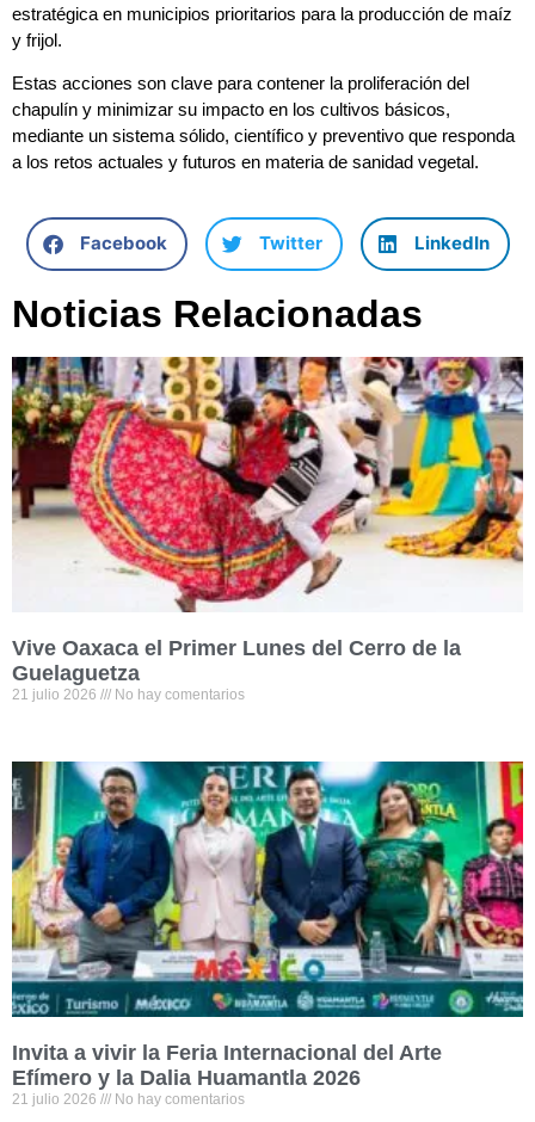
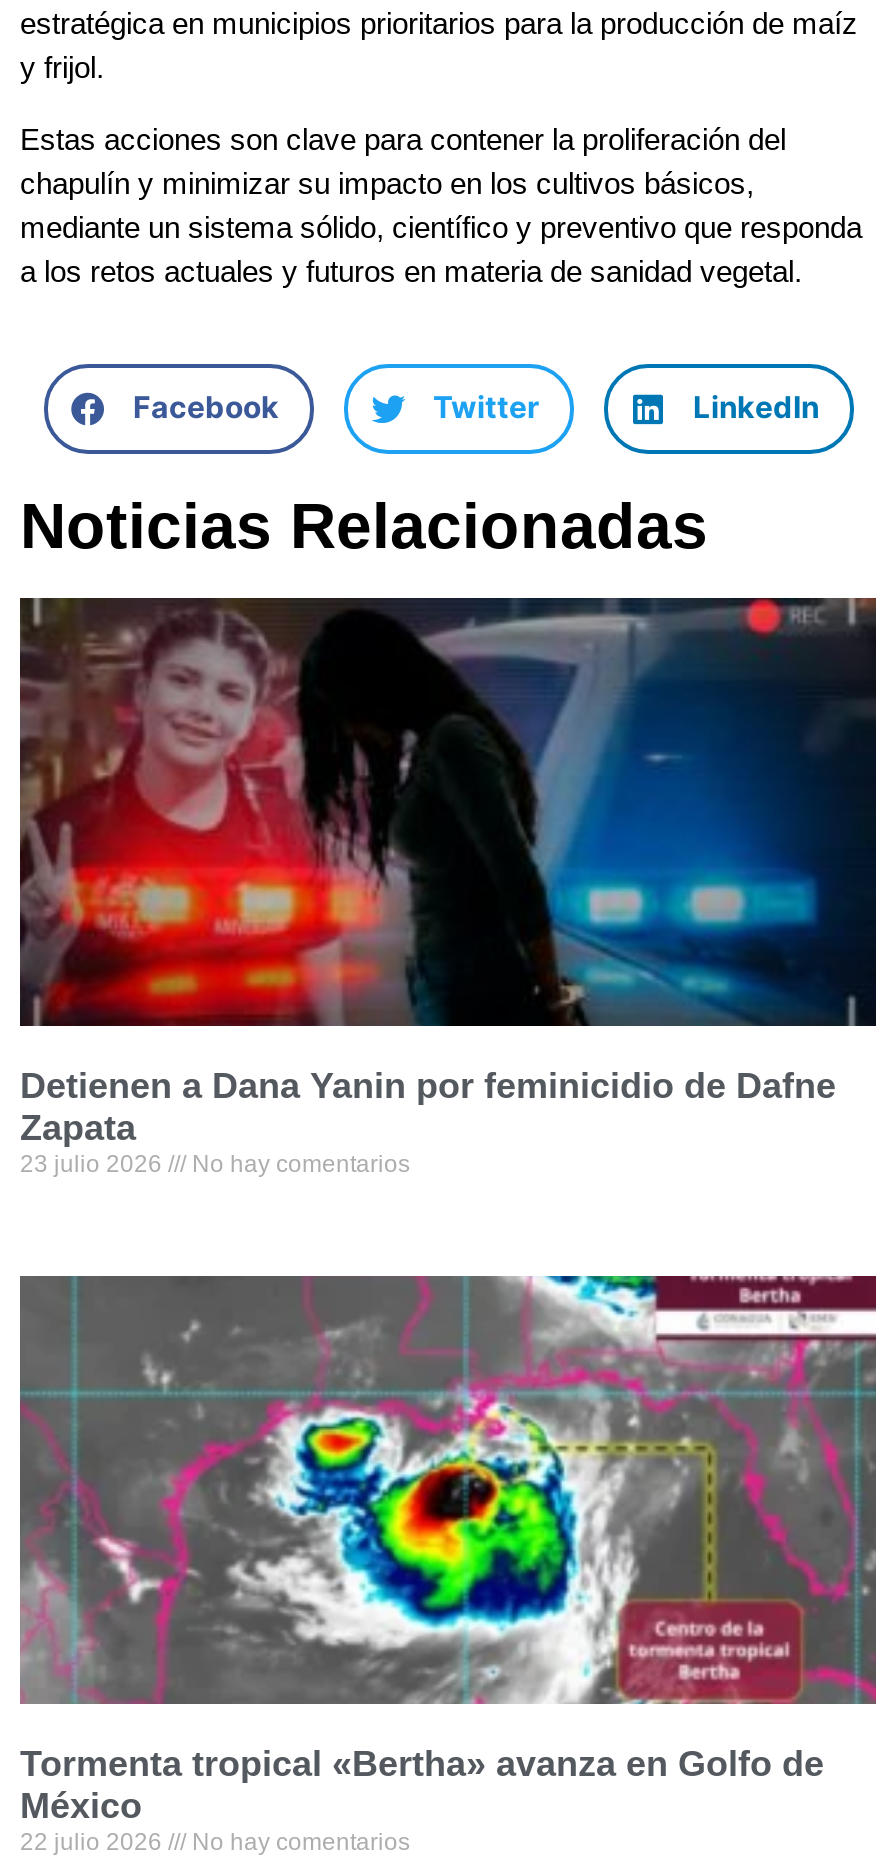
- [image]
- Vive Oaxaca el Primer Lunes del Cerro de la
- Guelaguetza
- 21 julio 2026
+ [image]
+ Detienen a Dana Yanin por feminicidio de Dafne
+ Zapata
+ 23 julio 2026

- [image]
- Invita a vivir la Feria Internacional del Arte
- Efímero y la Dalia Huamantla 2026
- 21 julio 2026
+ [image]
+ Tormenta tropical «Bertha» avanza en Golfo de
+ México
+ 22 julio 2026
